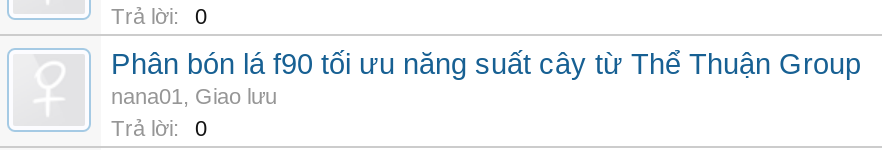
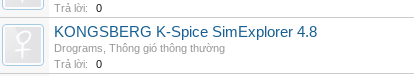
- Phân bón lá f90 tối ưu năng suất cây từ Thể Thuận Group
- nana01, Giao lưu
+ KONGSBERG K-Spice SimExplorer 4.8
+ Drograms, Thông gió thông thường
